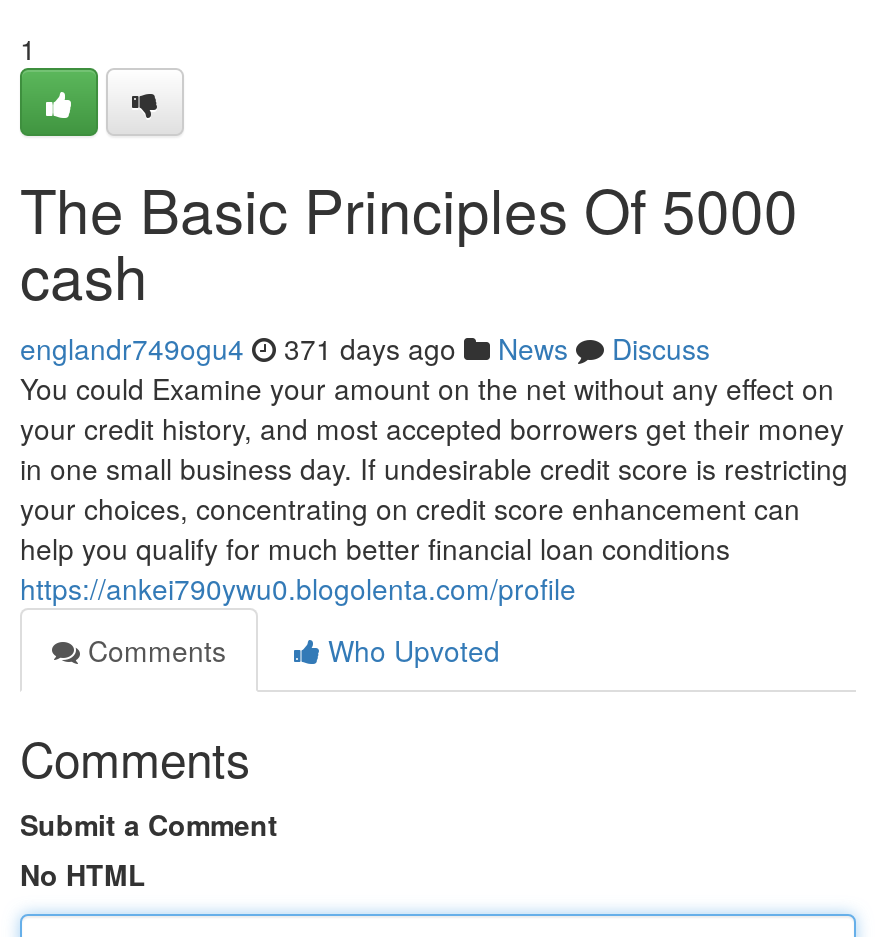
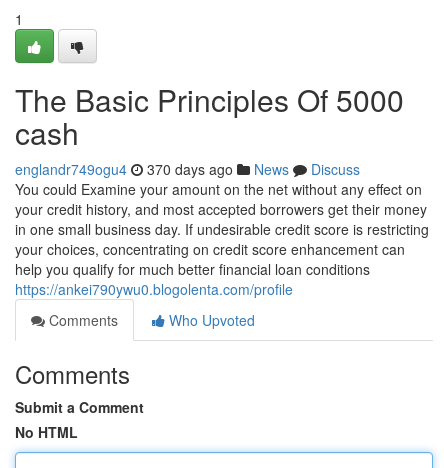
- englandr749ogu4 371 days ago News Discuss
+ englandr749ogu4 370 days ago News Discuss
